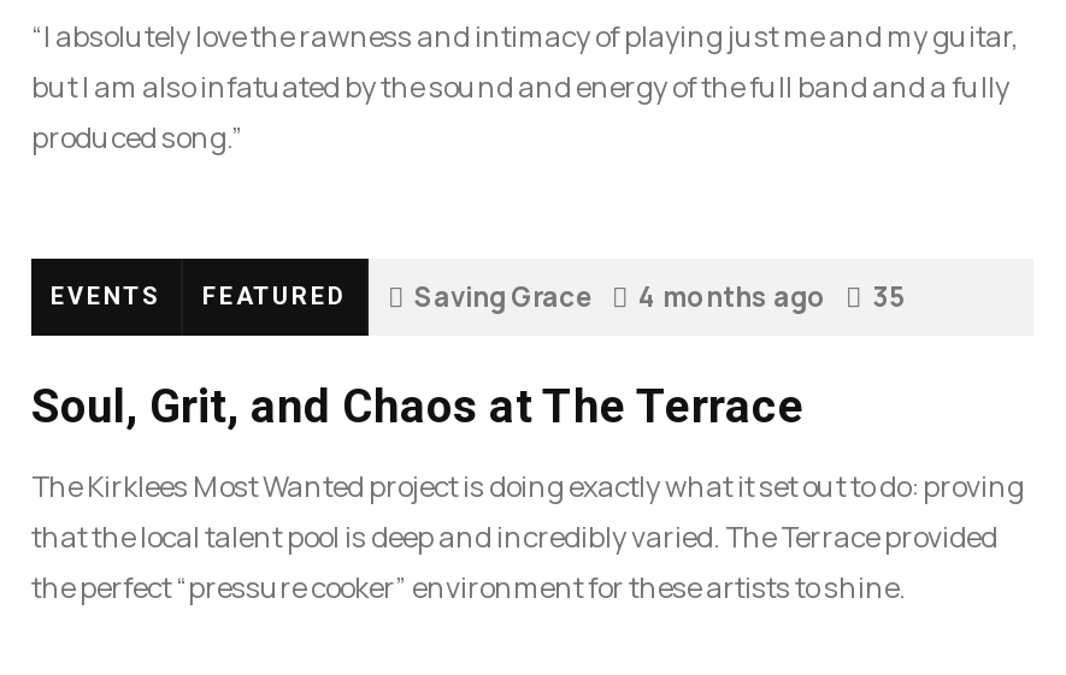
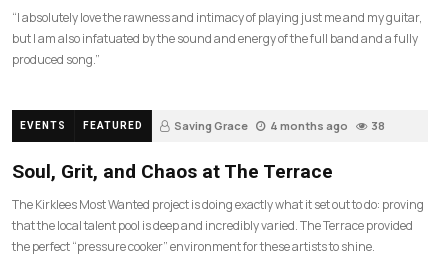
- Saving Grace 4 months ago 35
+ Saving Grace 4 months ago 38
